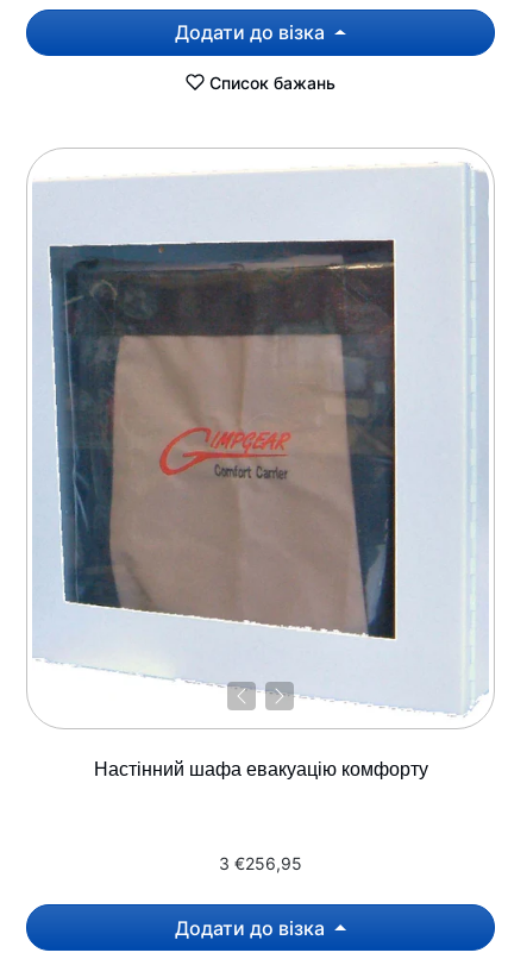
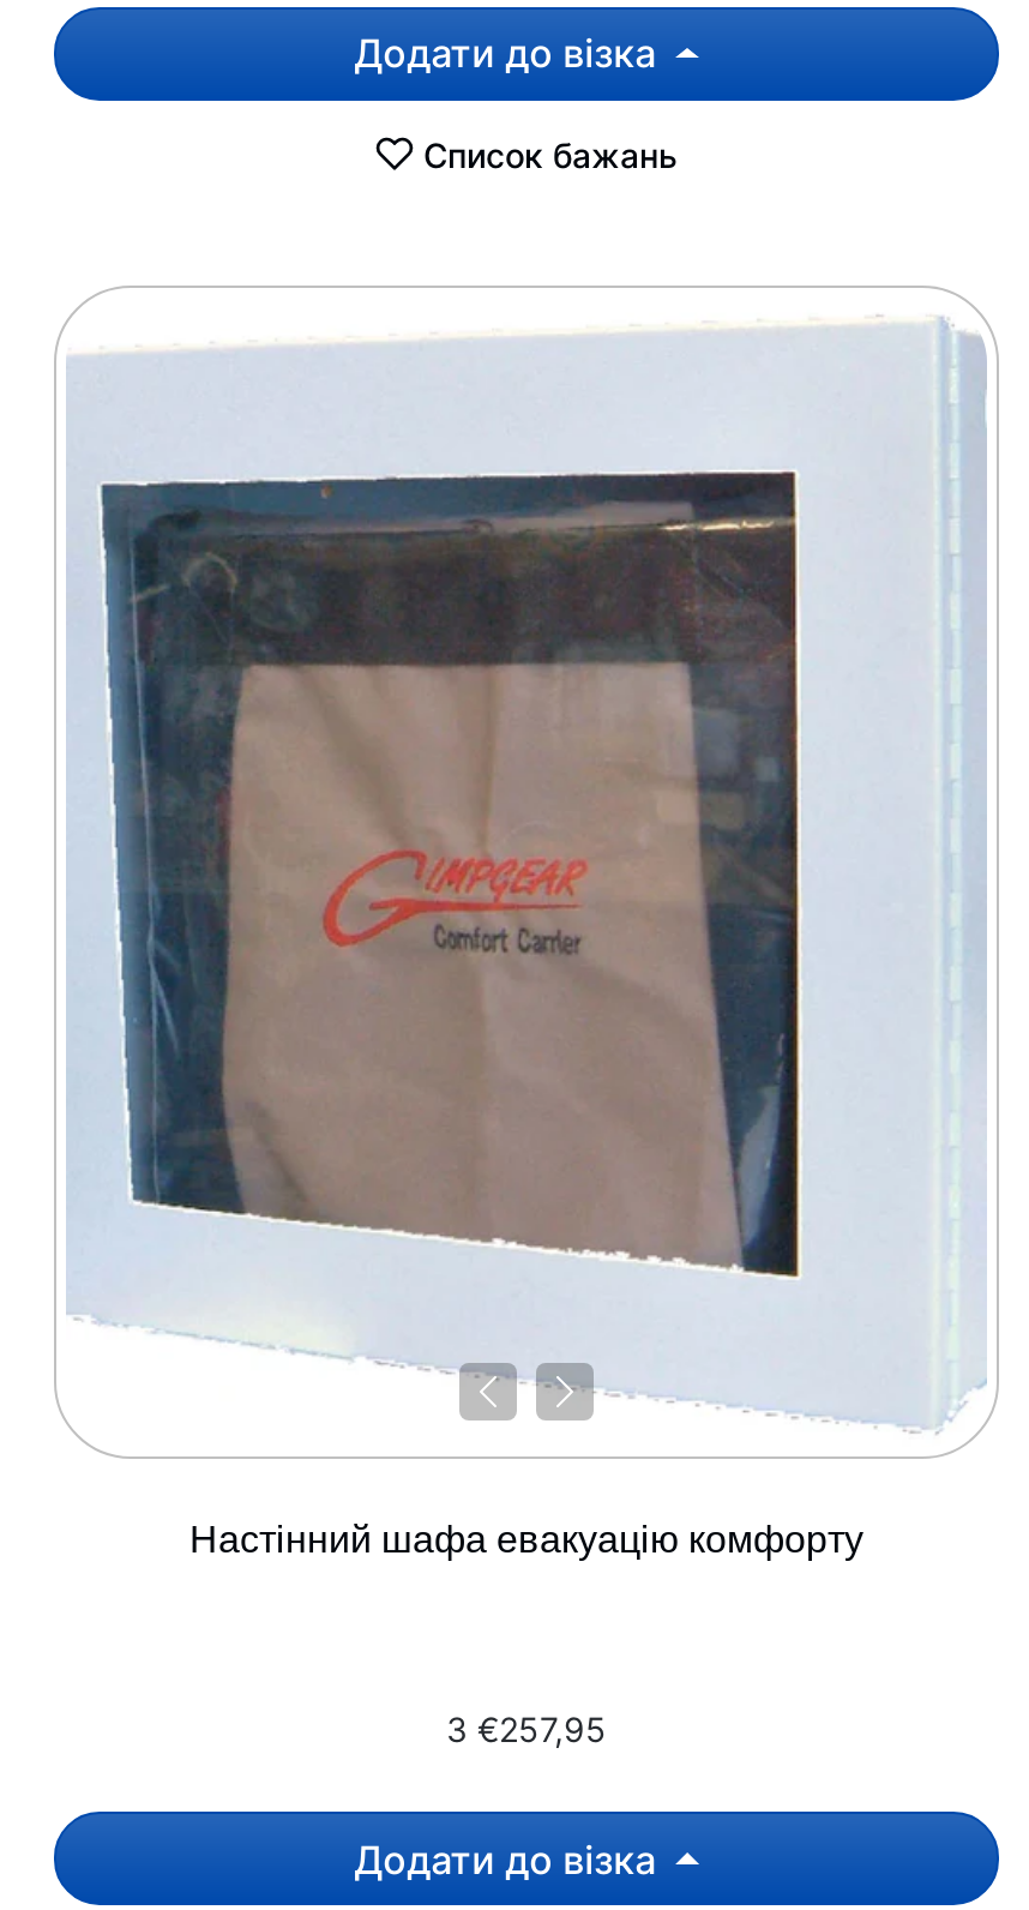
- З €256,95
+ З €257,95
